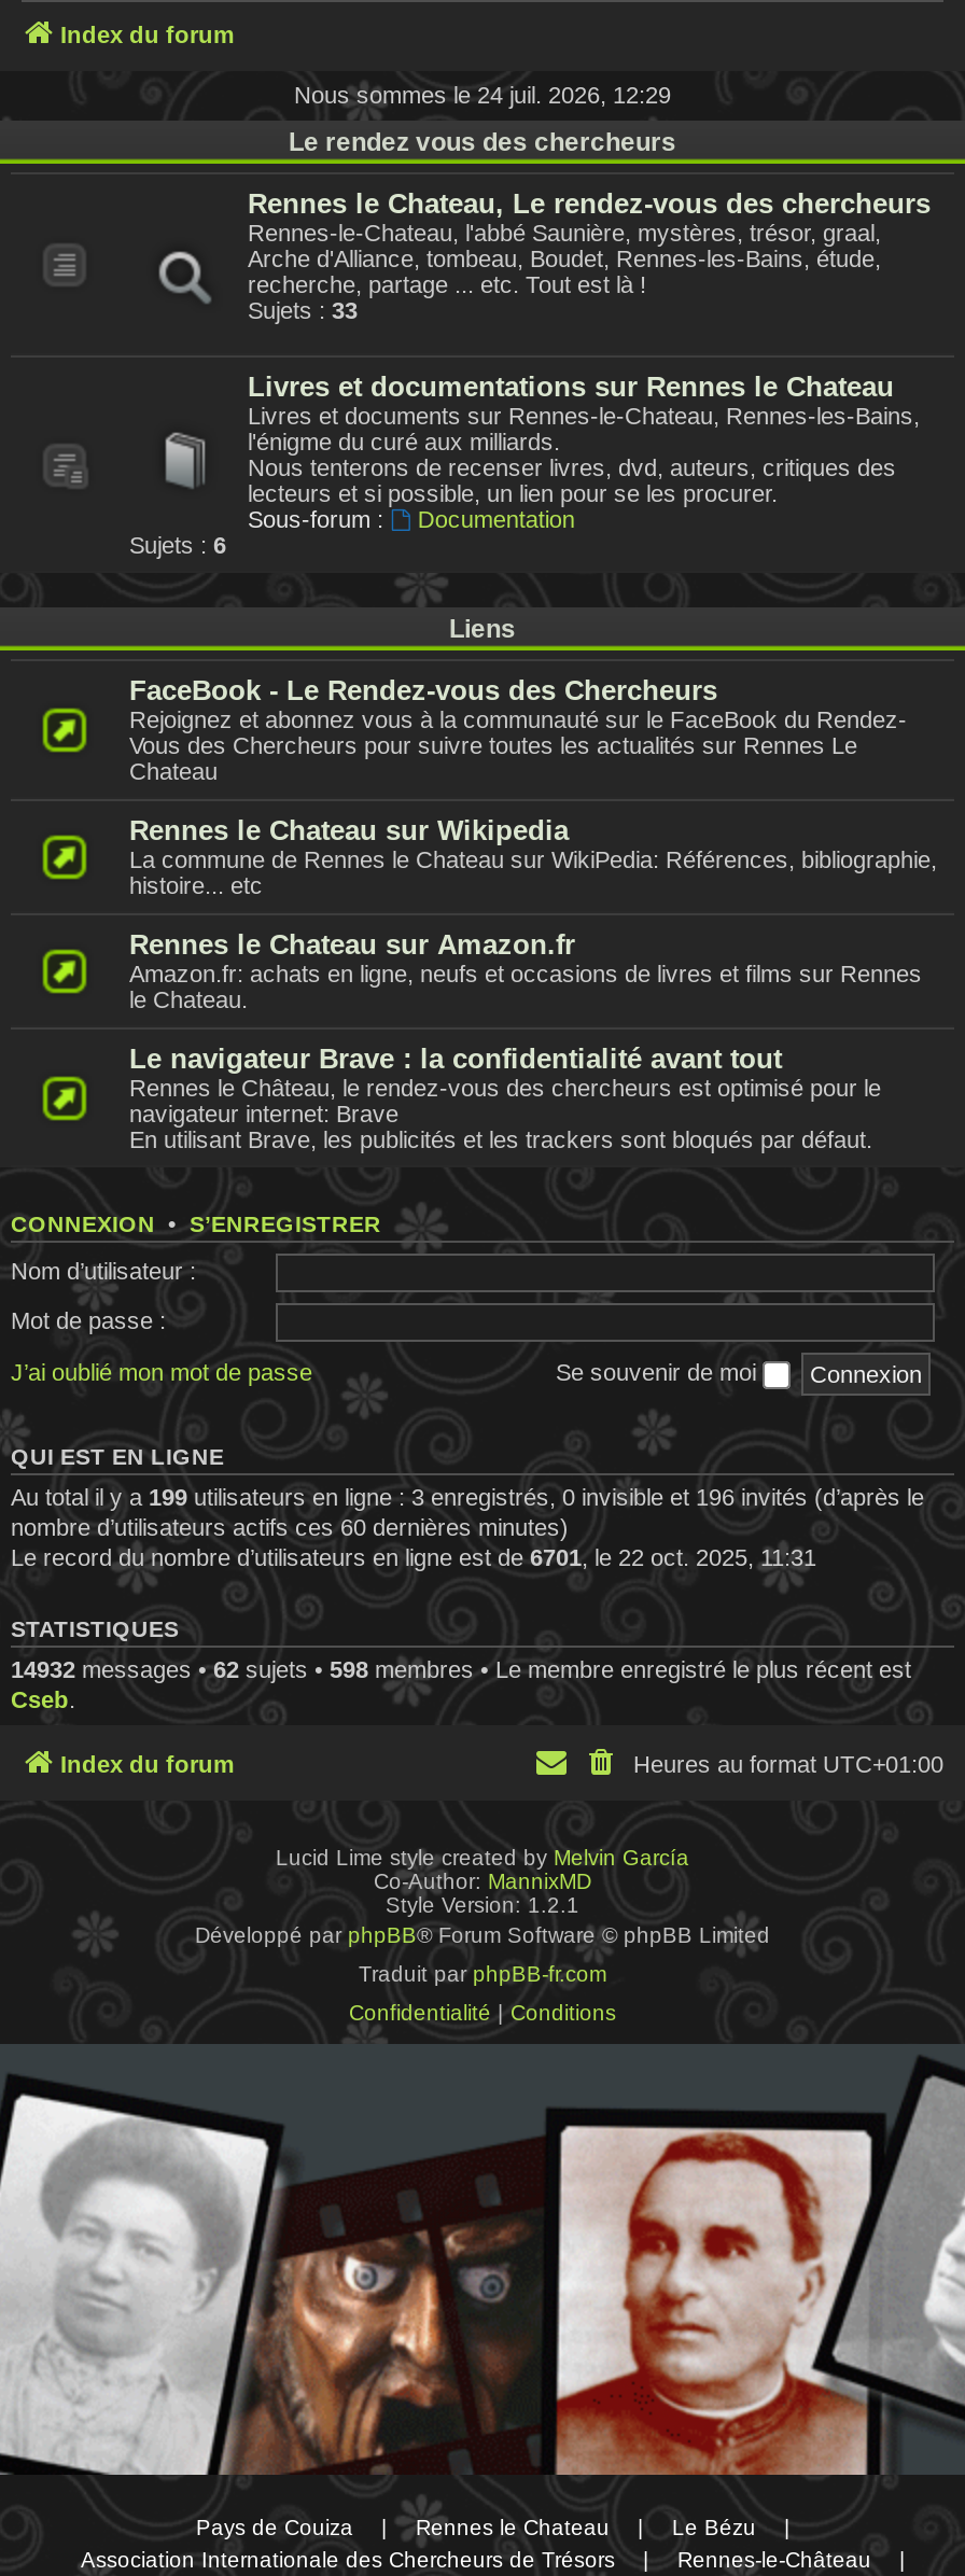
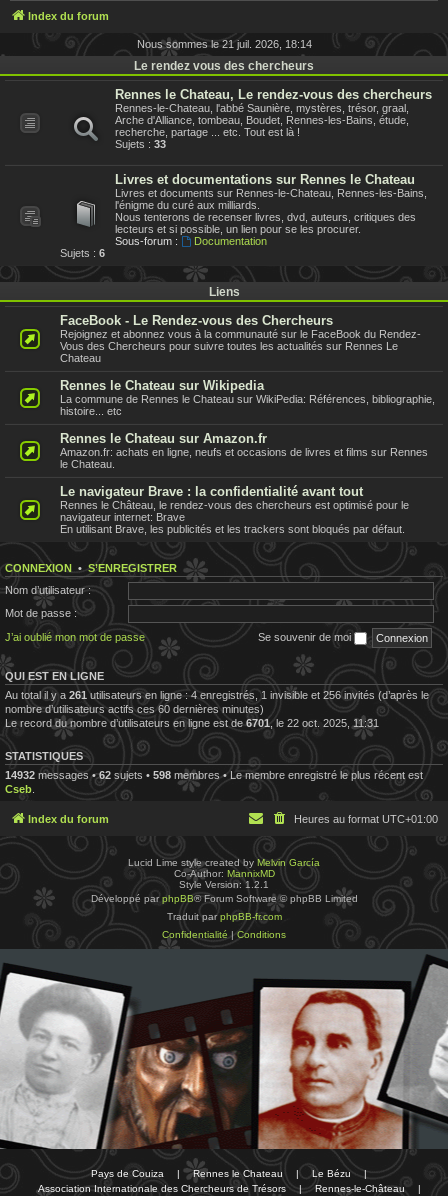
- Nous sommes le 24 juil. 2026, 12:29
+ Nous sommes le 21 juil. 2026, 18:14

- Au total il y a 199 utilisateurs en ligne : 3 enregistrés, 0 invisible et 196 invités (d’après le
+ Au total il y a 261 utilisateurs en ligne : 4 enregistrés, 1 invisible et 256 invités (d’après le
